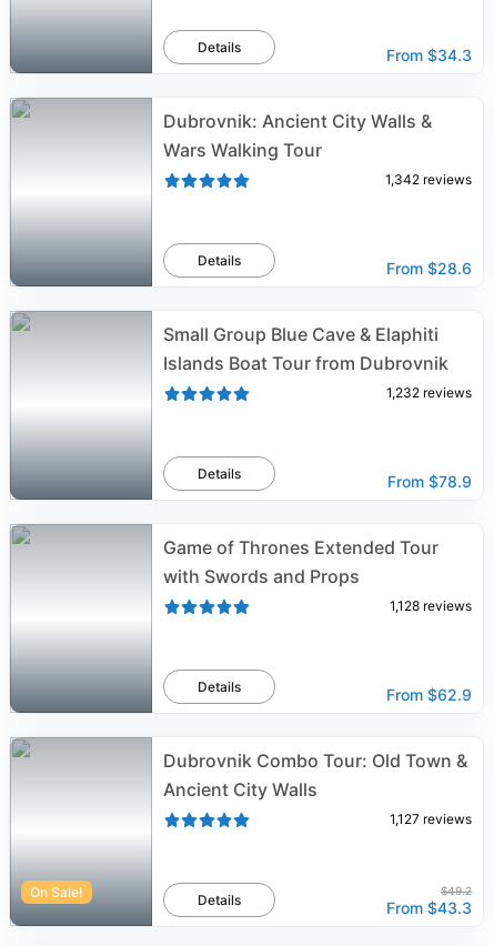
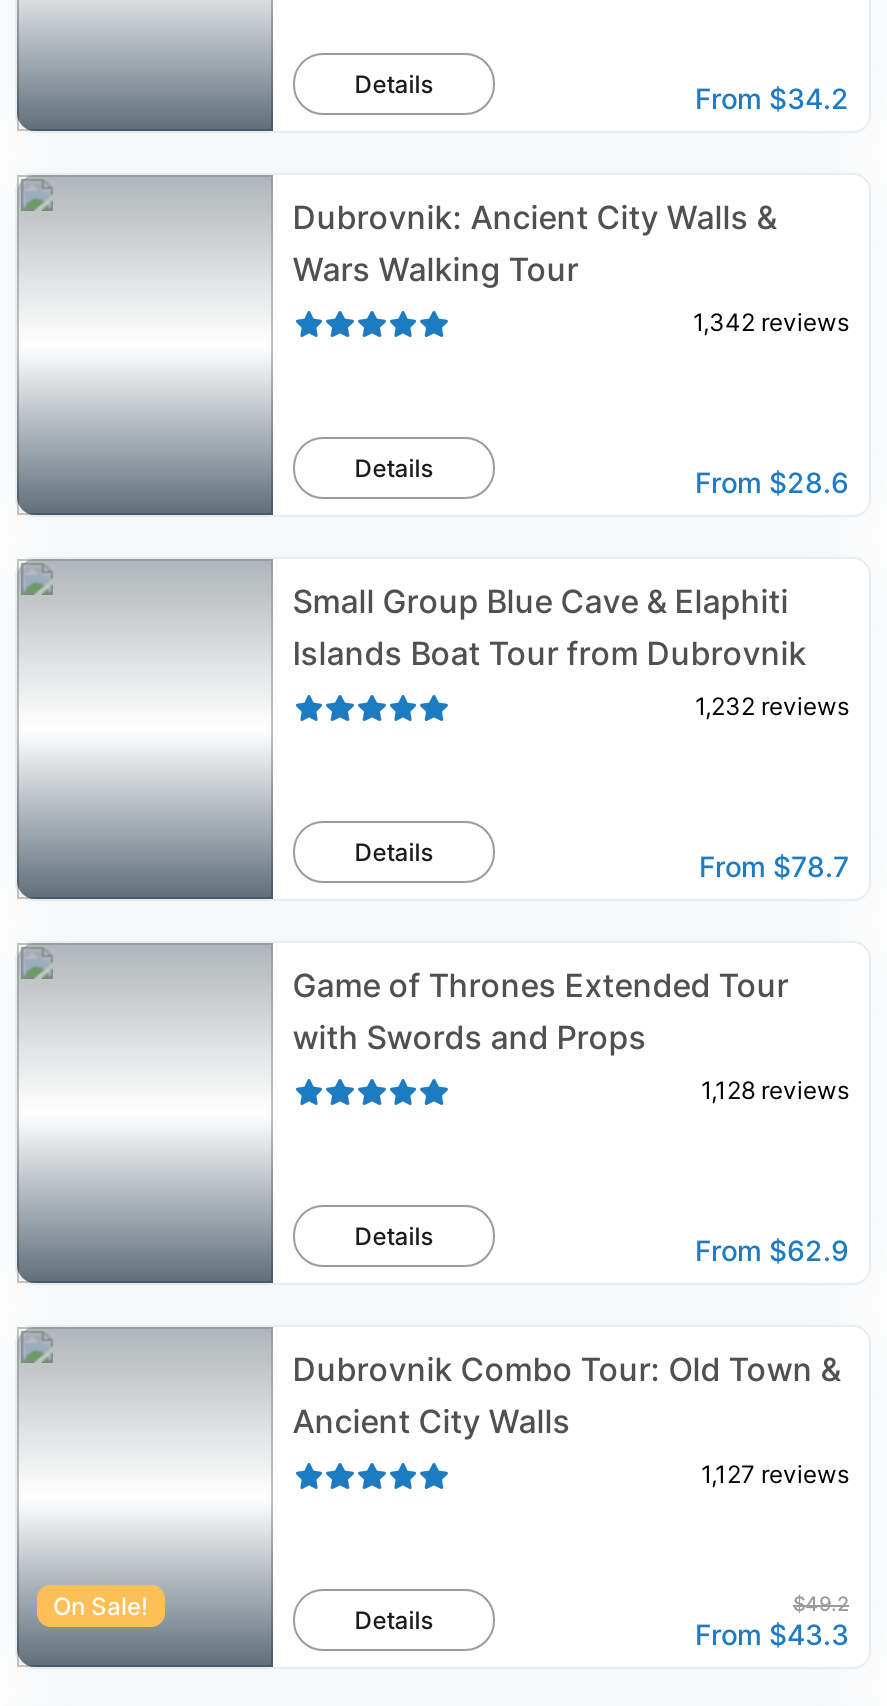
- From $34.3
+ From $34.2

- From $78.9
+ From $78.7
